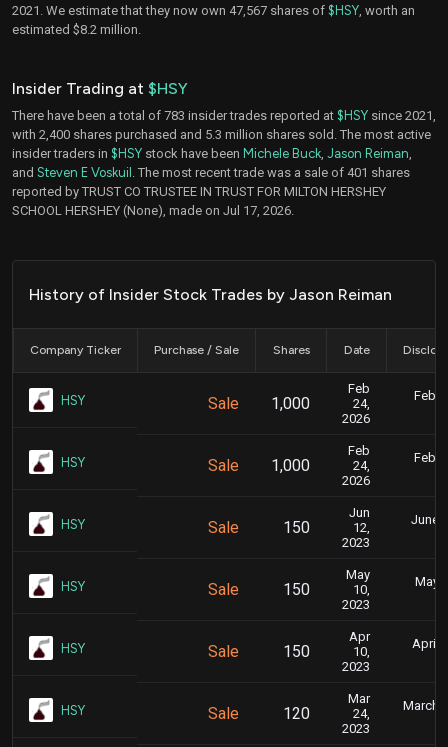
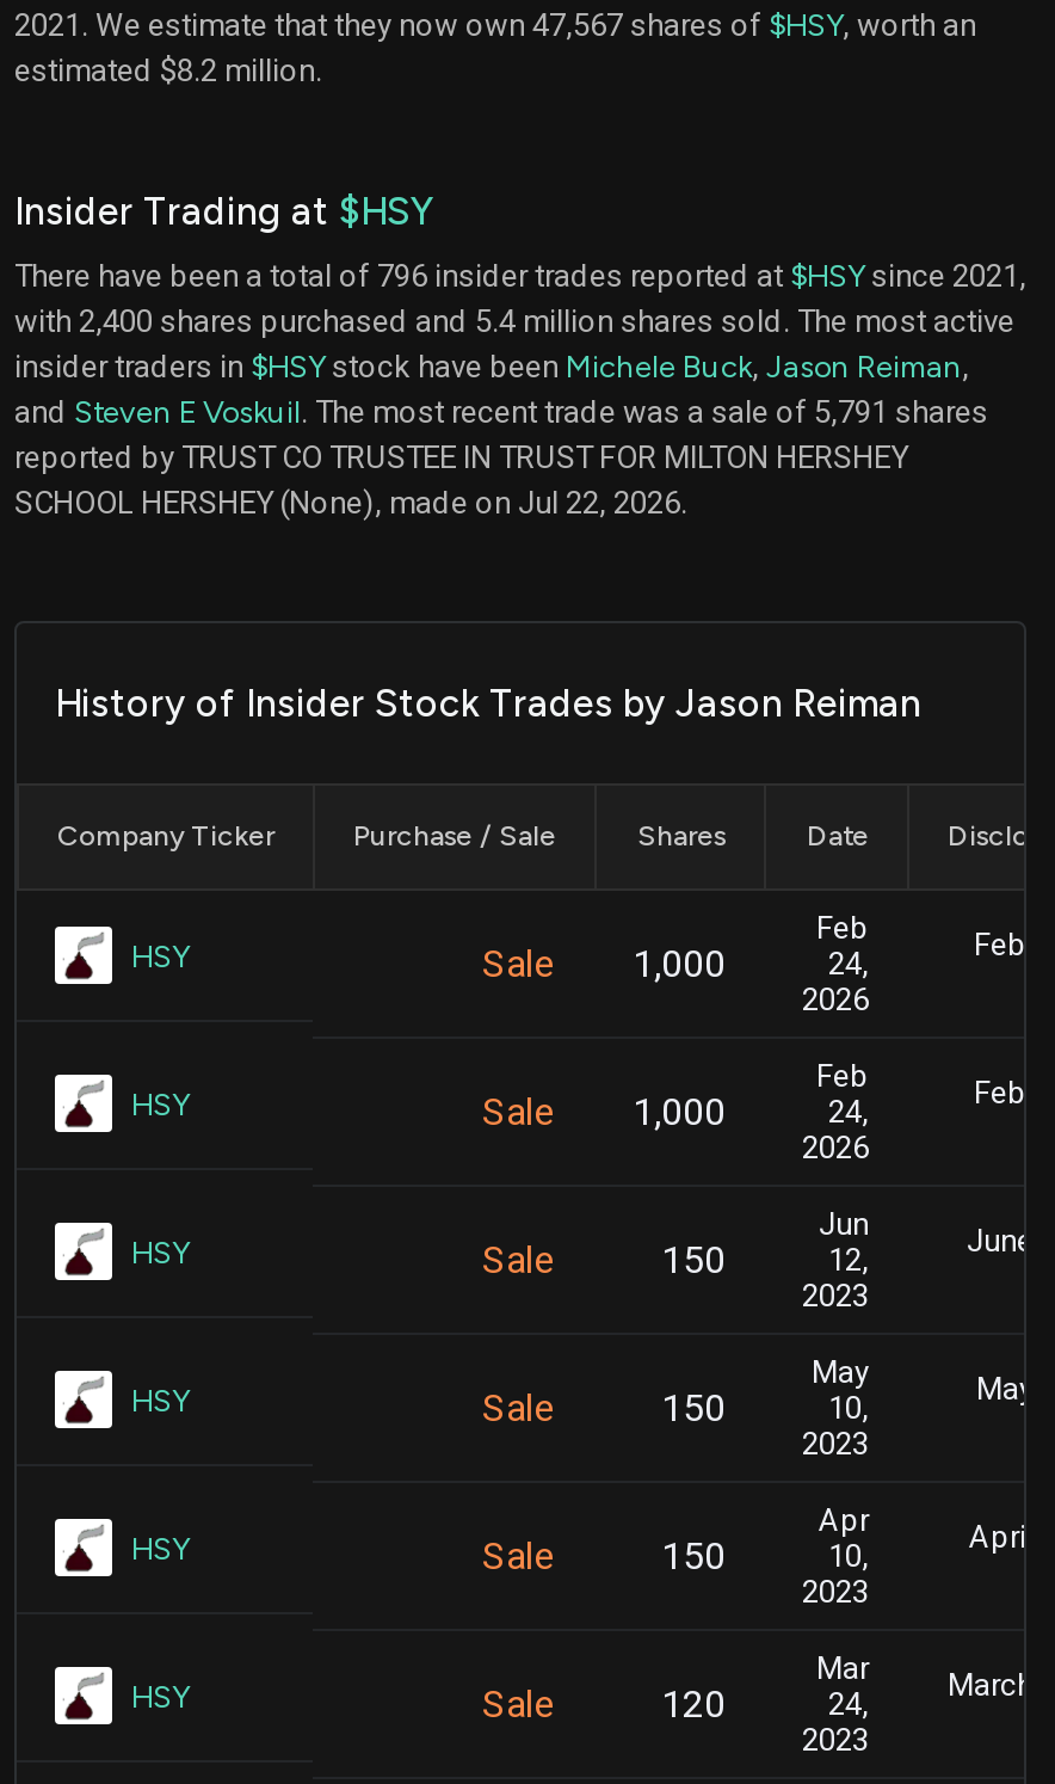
- There have been a total of 783 insider trades reported at $HSY since 2021,
+ There have been a total of 796 insider trades reported at $HSY since 2021,

- with 2,400 shares purchased and 5.3 million shares sold. The most active
+ with 2,400 shares purchased and 5.4 million shares sold. The most active

- and Steven E Voskuil. The most recent trade was a sale of 401 shares
+ and Steven E Voskuil. The most recent trade was a sale of 5,791 shares

- SCHOOL HERSHEY (None), made on Jul 17, 2026.
+ SCHOOL HERSHEY (None), made on Jul 22, 2026.
